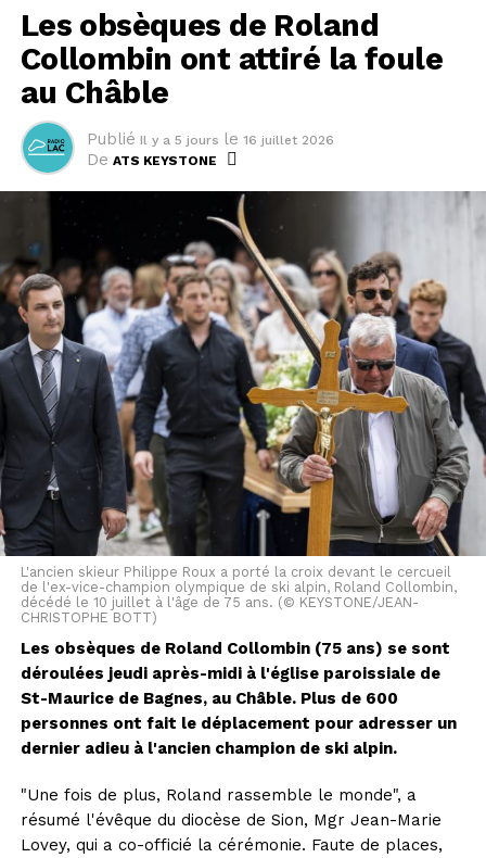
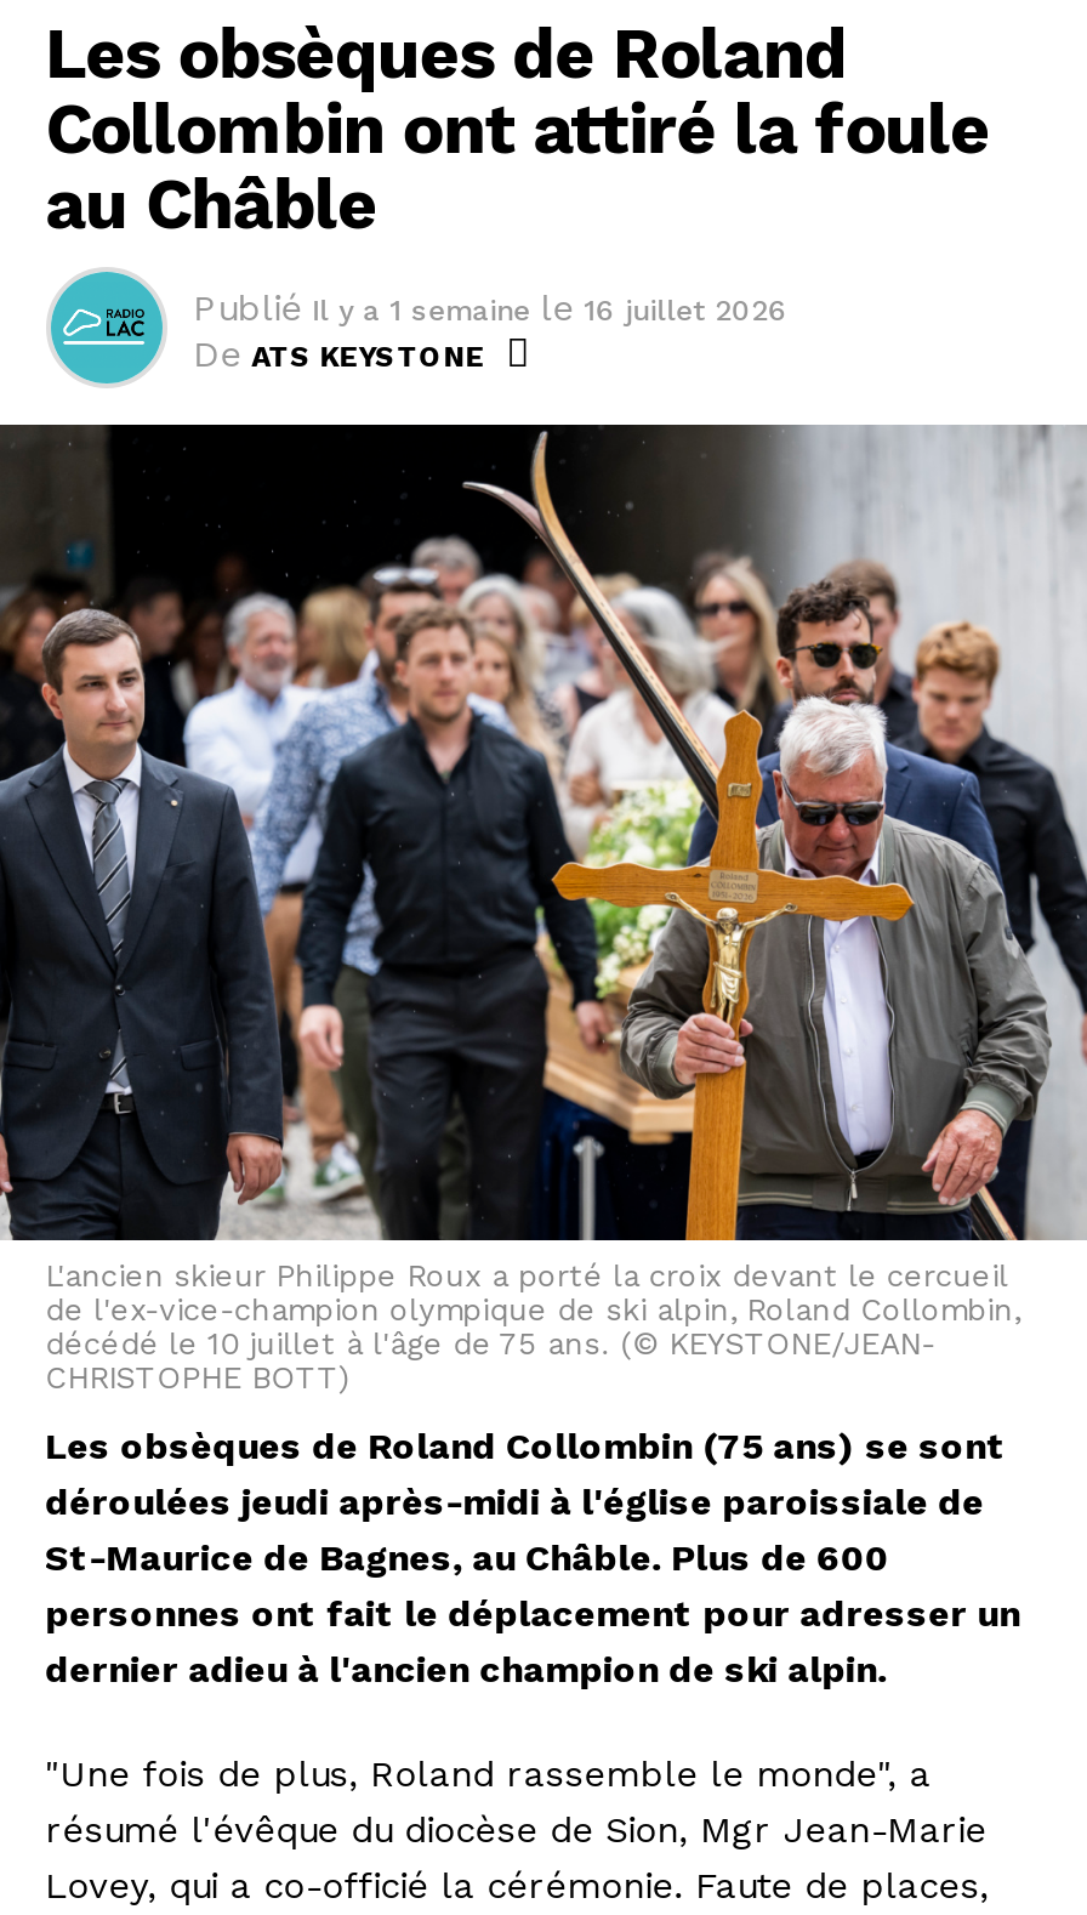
- Publié Il y a 5 jours le 16 juillet 2026
+ Publié Il y a 1 semaine le 16 juillet 2026
